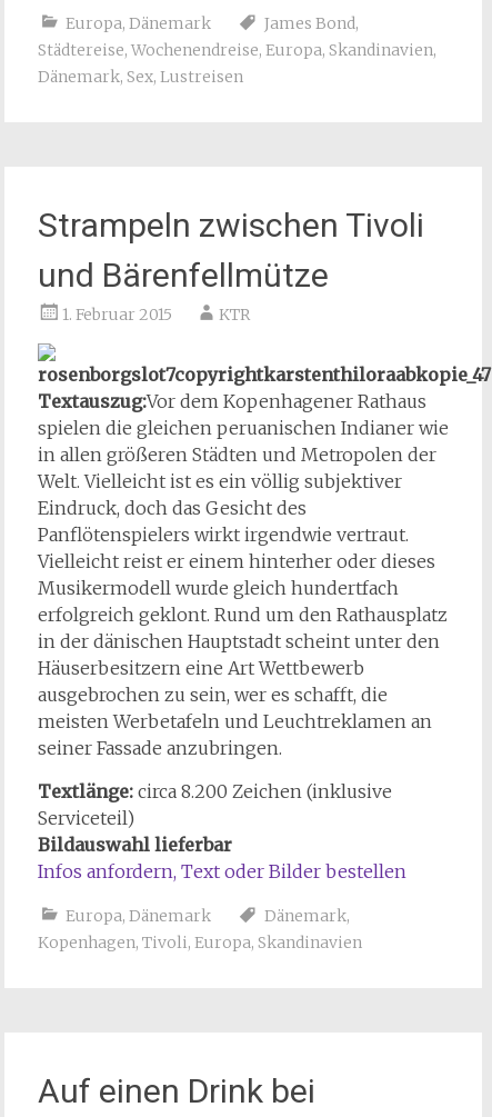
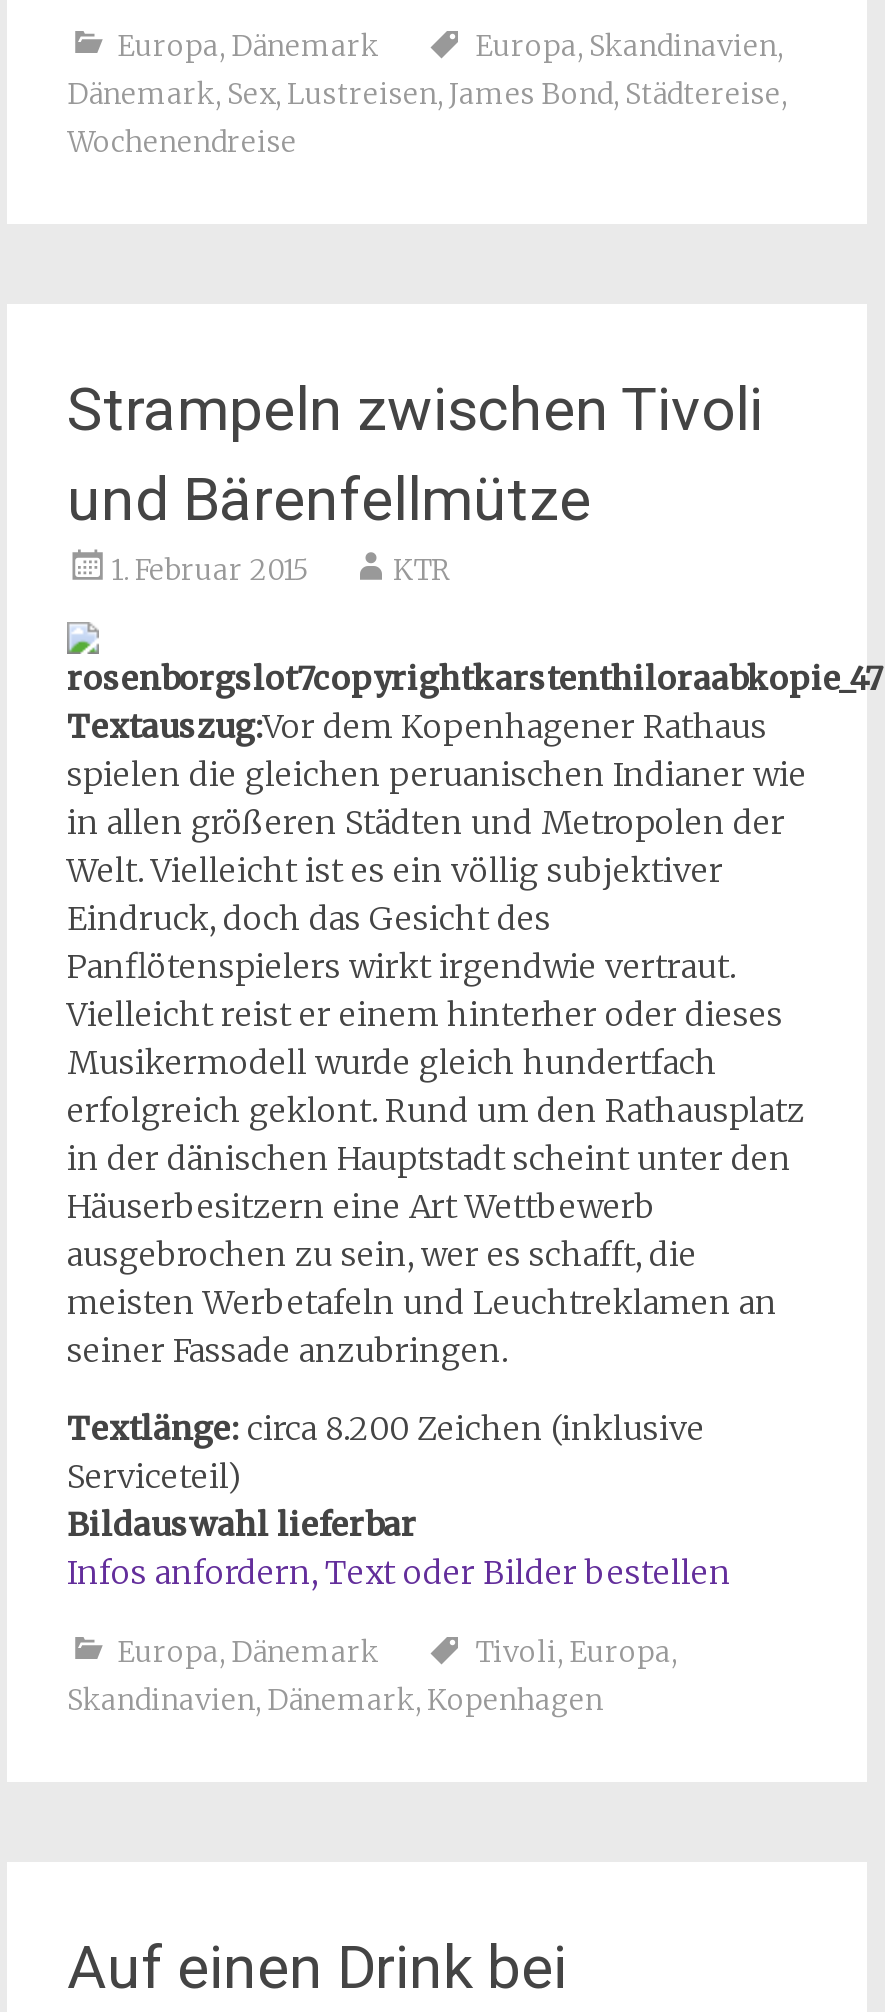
- James Bond,
- Städtereise, Wochenendreise, Europa, Skandinavien,
- Dänemark, Sex, Lustreisen
+ Europa, Skandinavien,
+ Dänemark, Sex, Lustreisen, James Bond, Städtereise,
+ Wochenendreise

- Dänemark,
- Kopenhagen, Tivoli, Europa, Skandinavien
+ Tivoli, Europa,
+ Skandinavien, Dänemark, Kopenhagen
